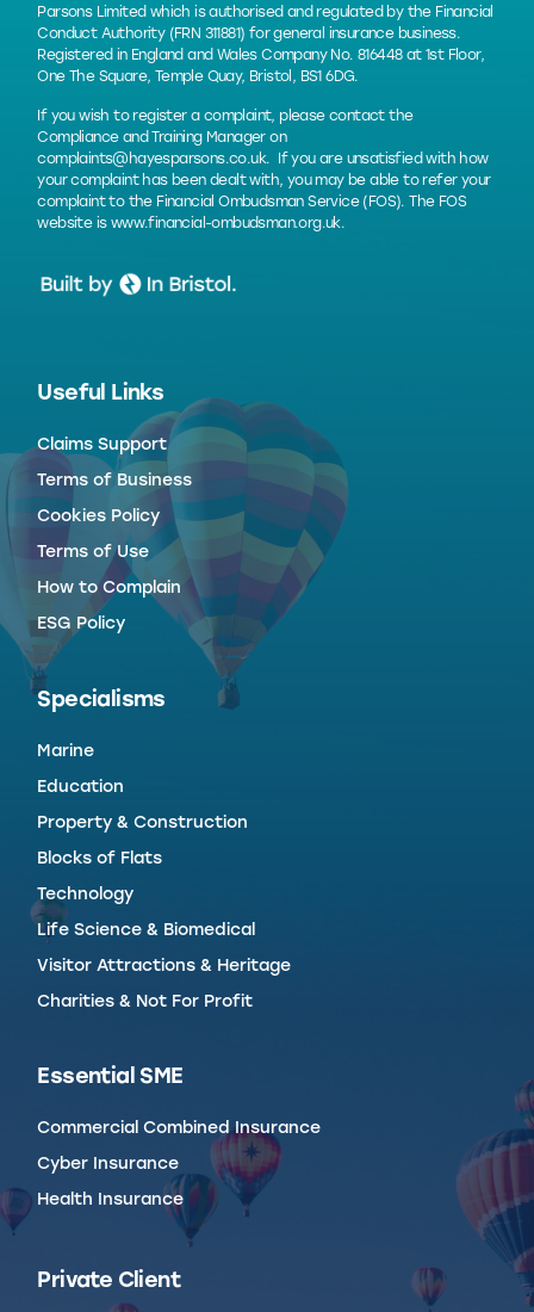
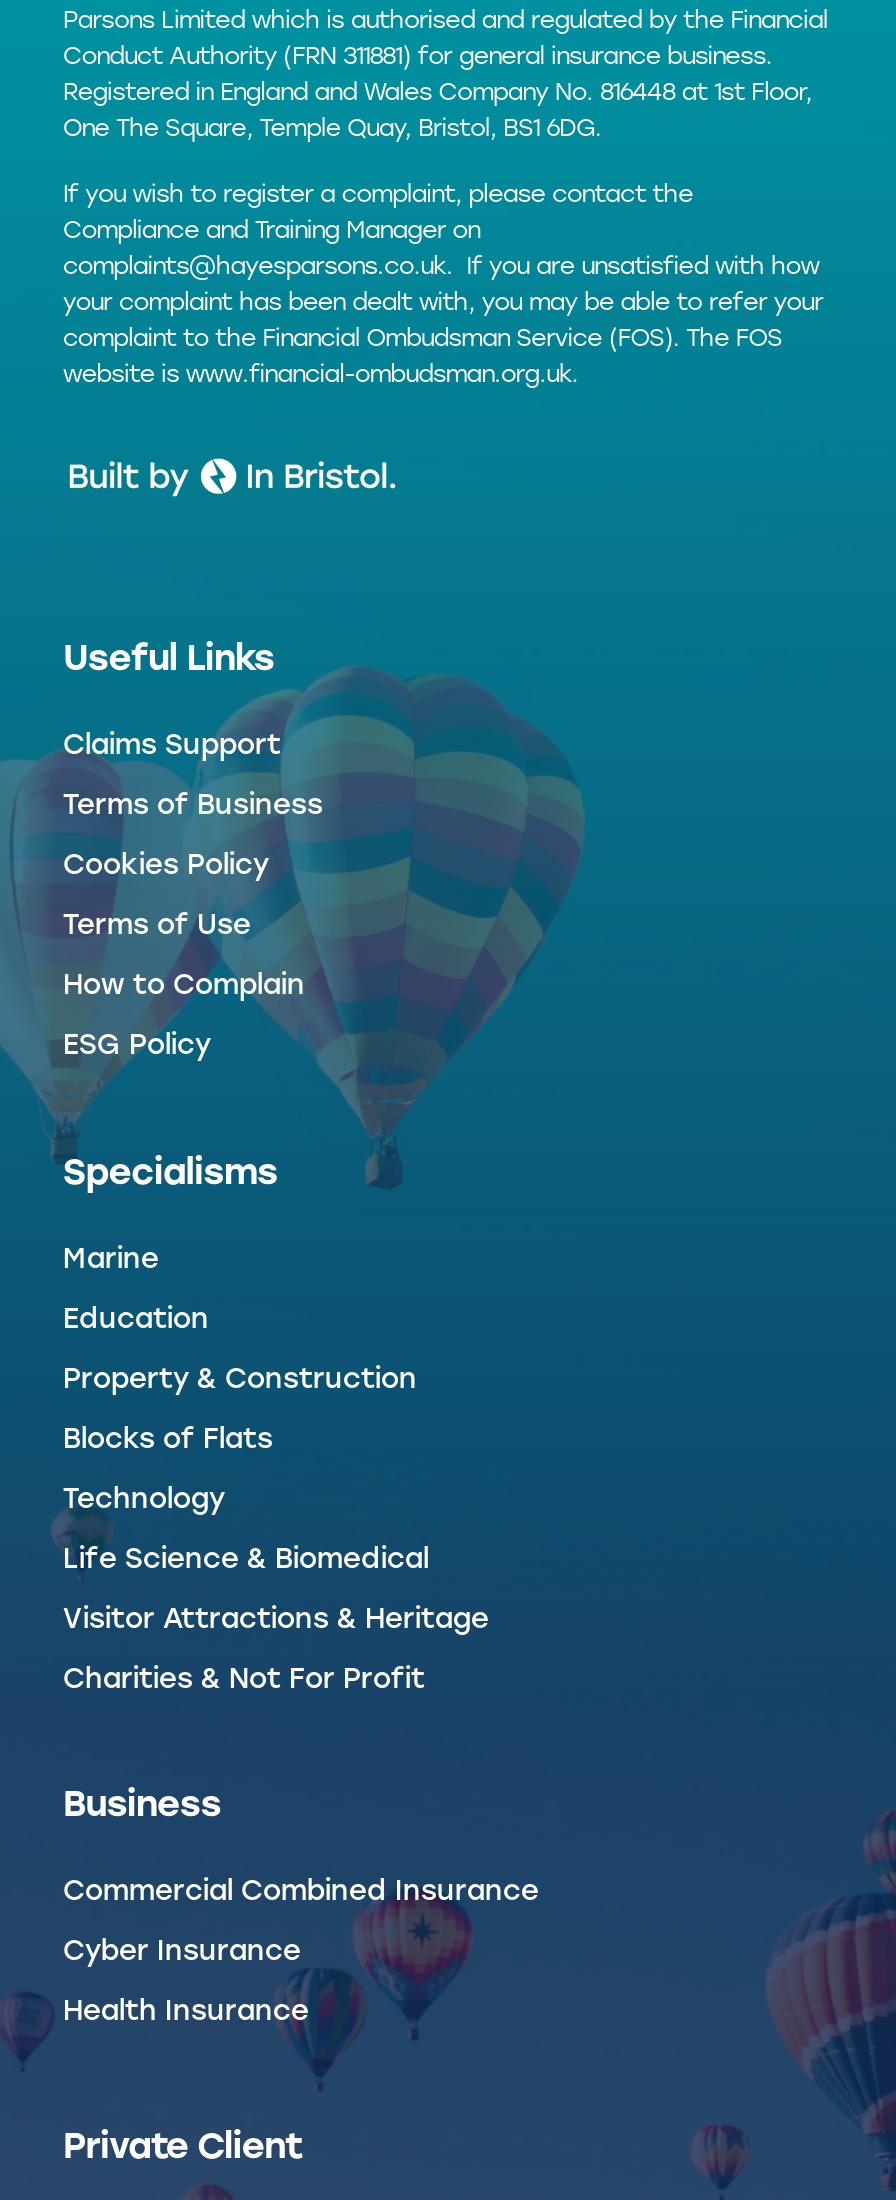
- Essential SME
+ Business
